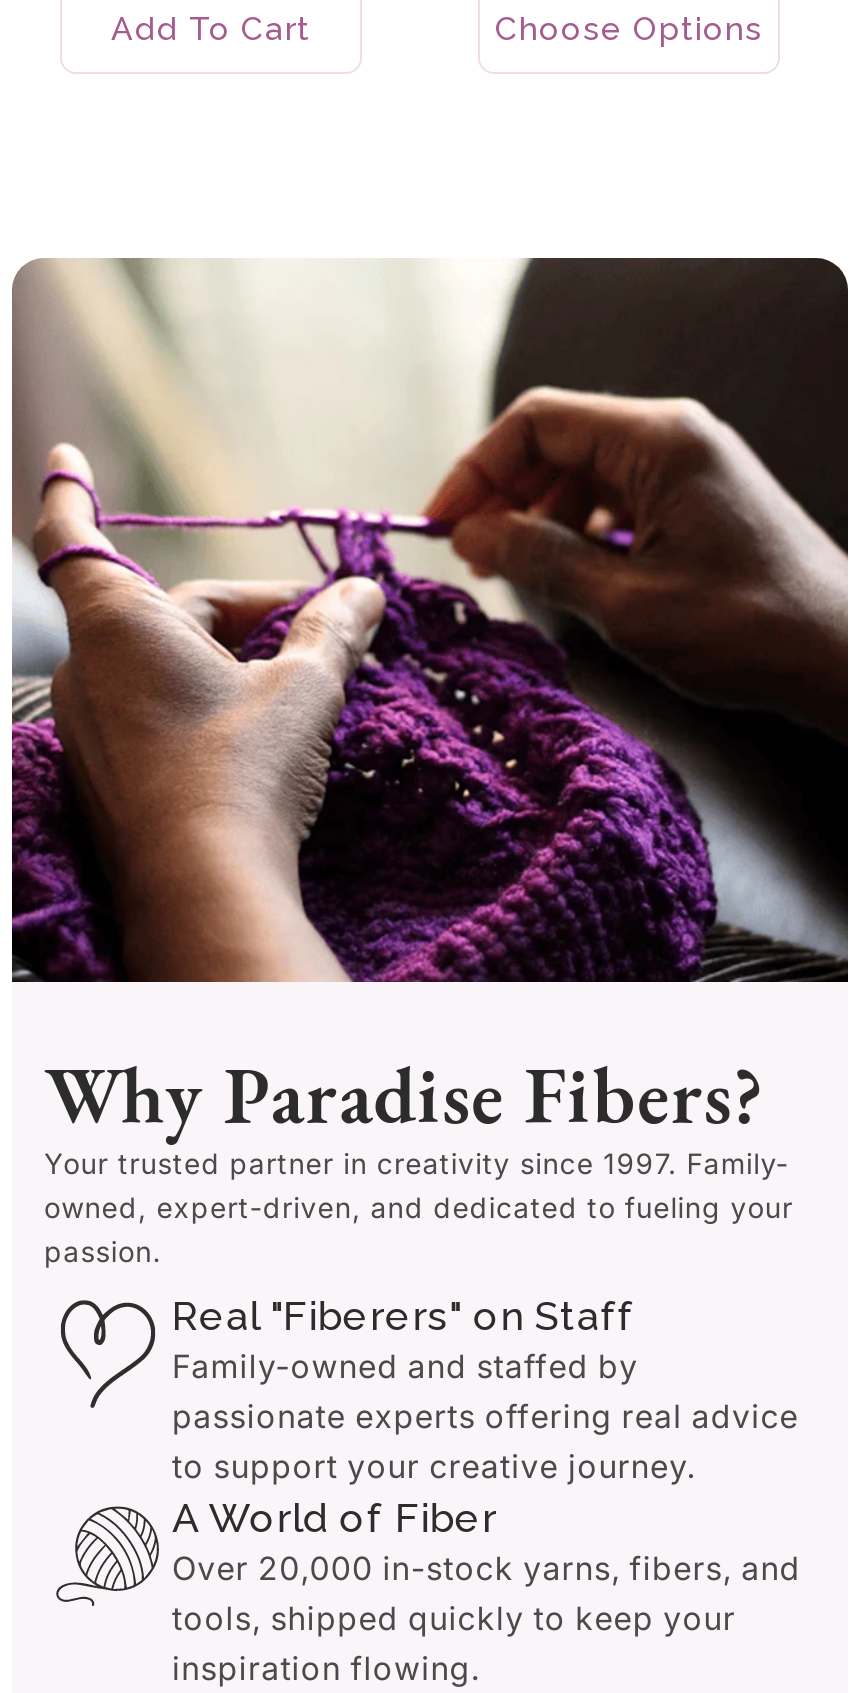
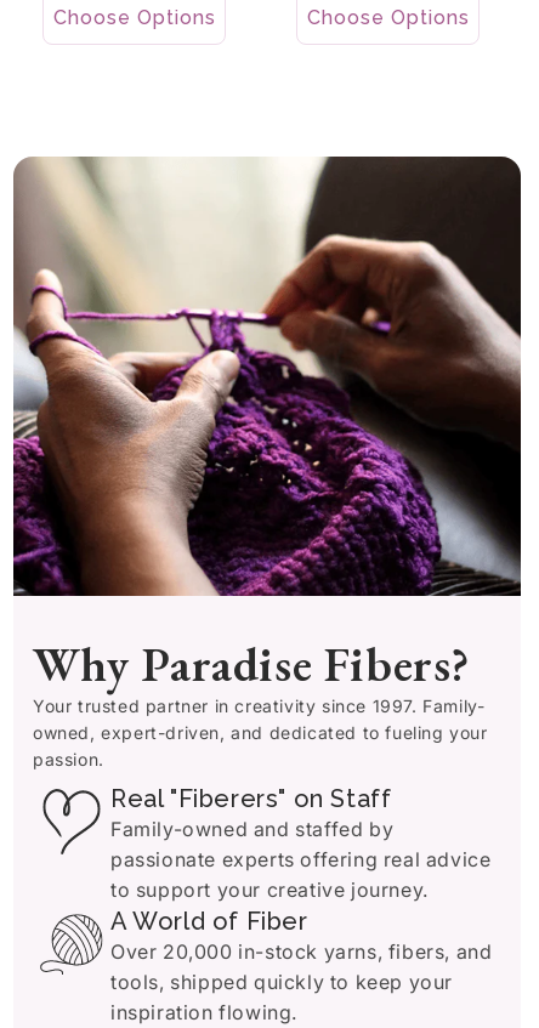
- Add To Cart
+ Choose Options
